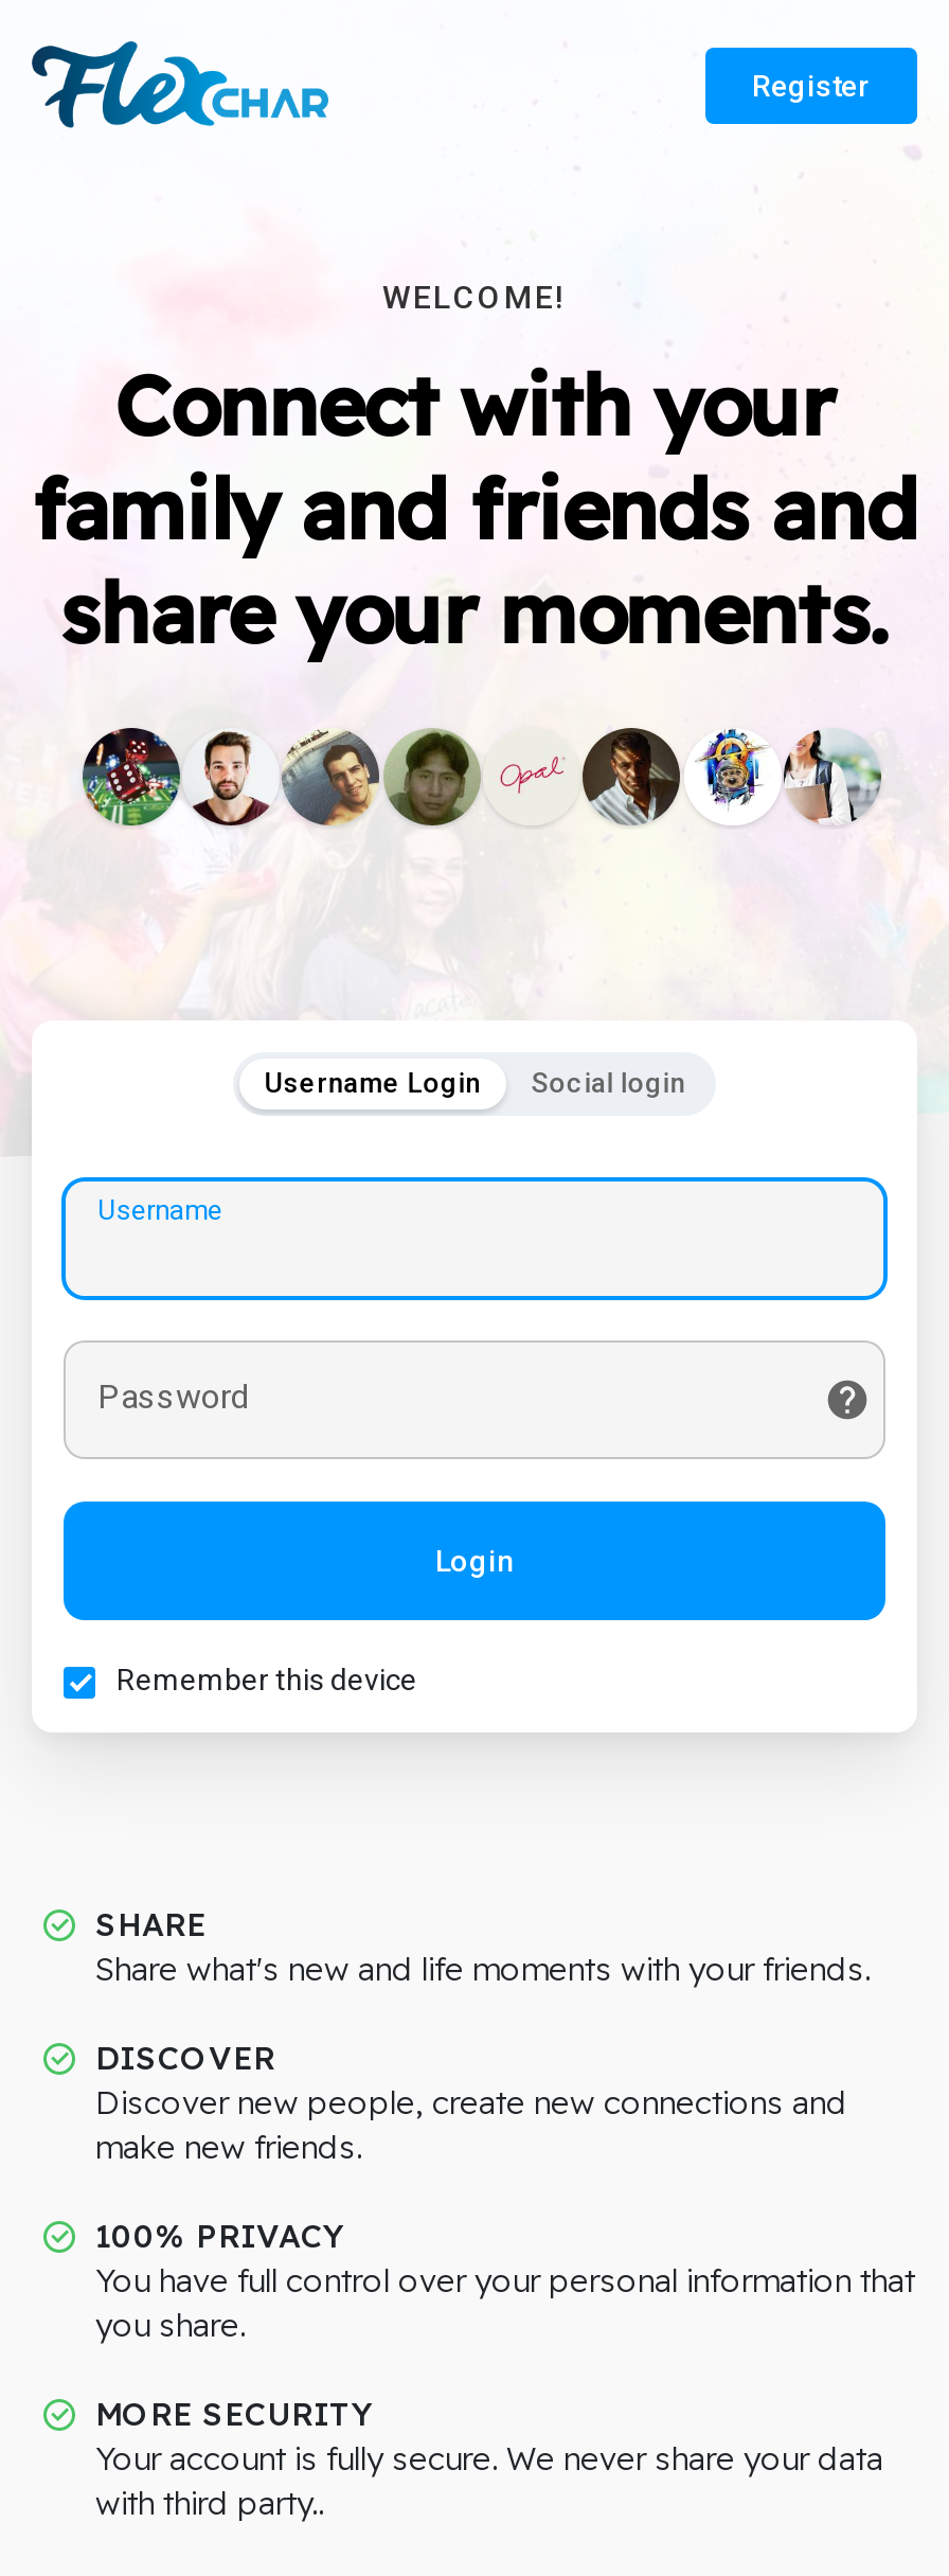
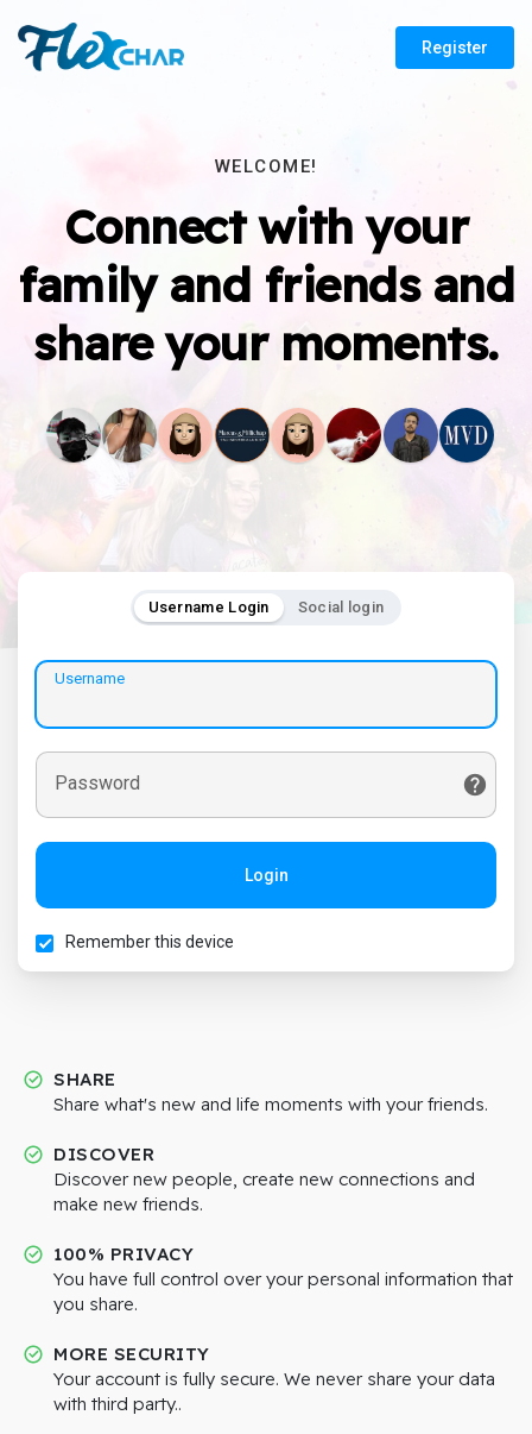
- [image]
+ [image]
